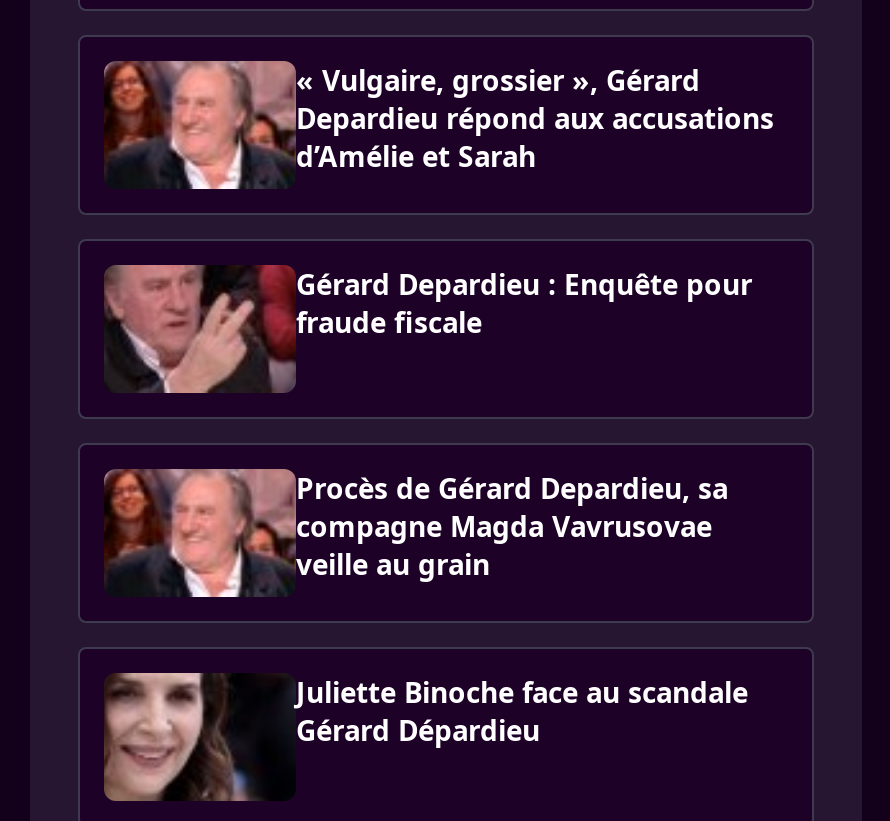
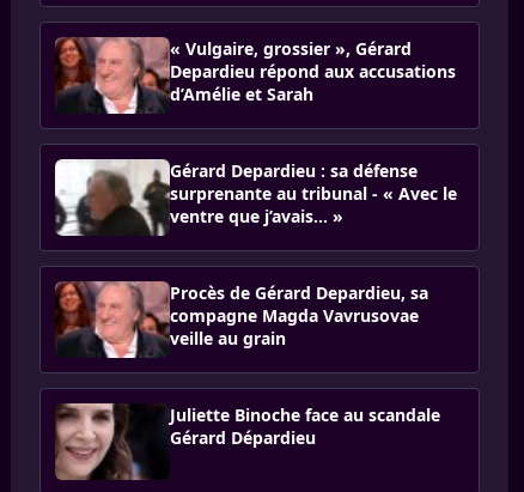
- [image]
- Gérard Depardieu : Enquête pour
- fraude fiscale
+ [image]
+ Gérard Depardieu : sa défense
+ surprenante au tribunal - « Avec le
+ ventre que j’avais… »
